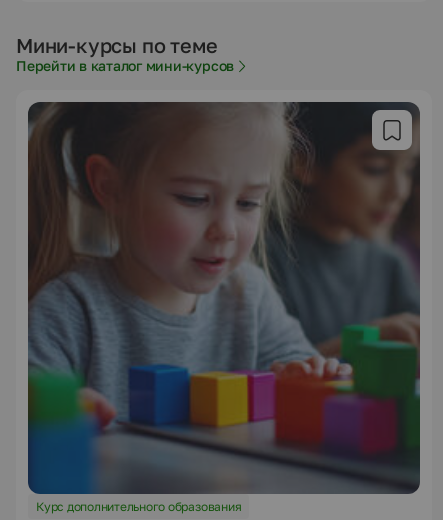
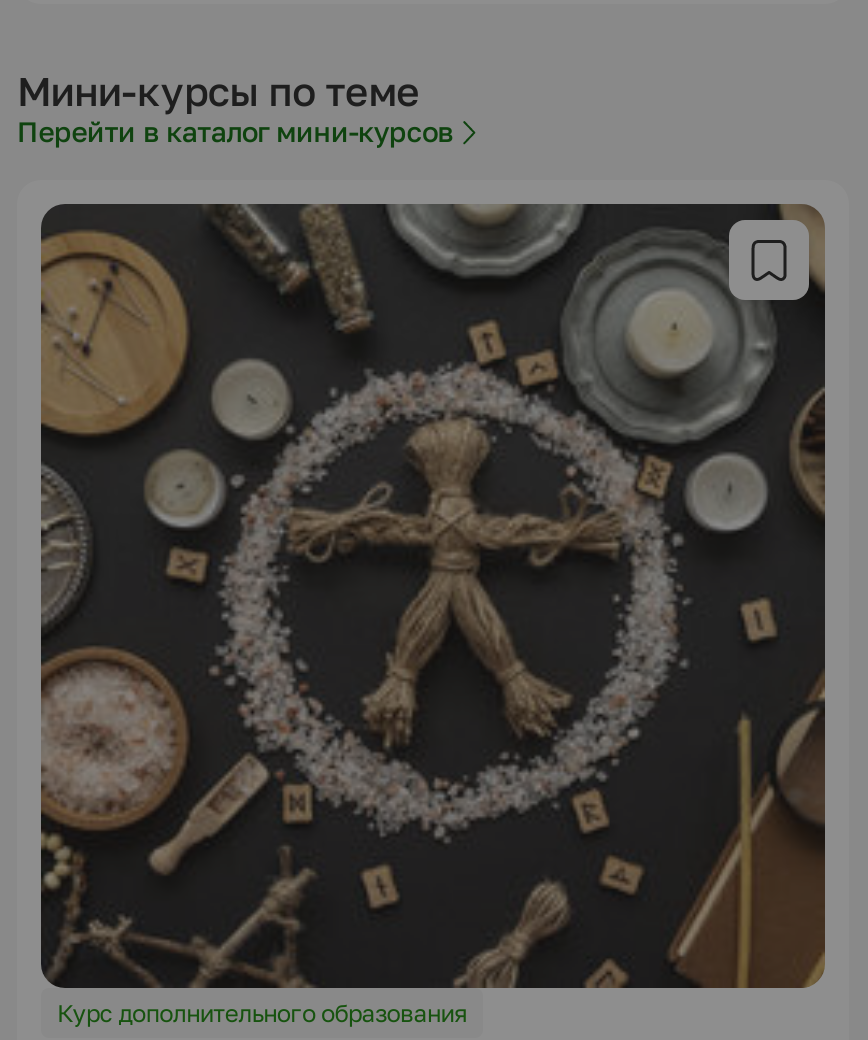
- [image]
+ [image]
